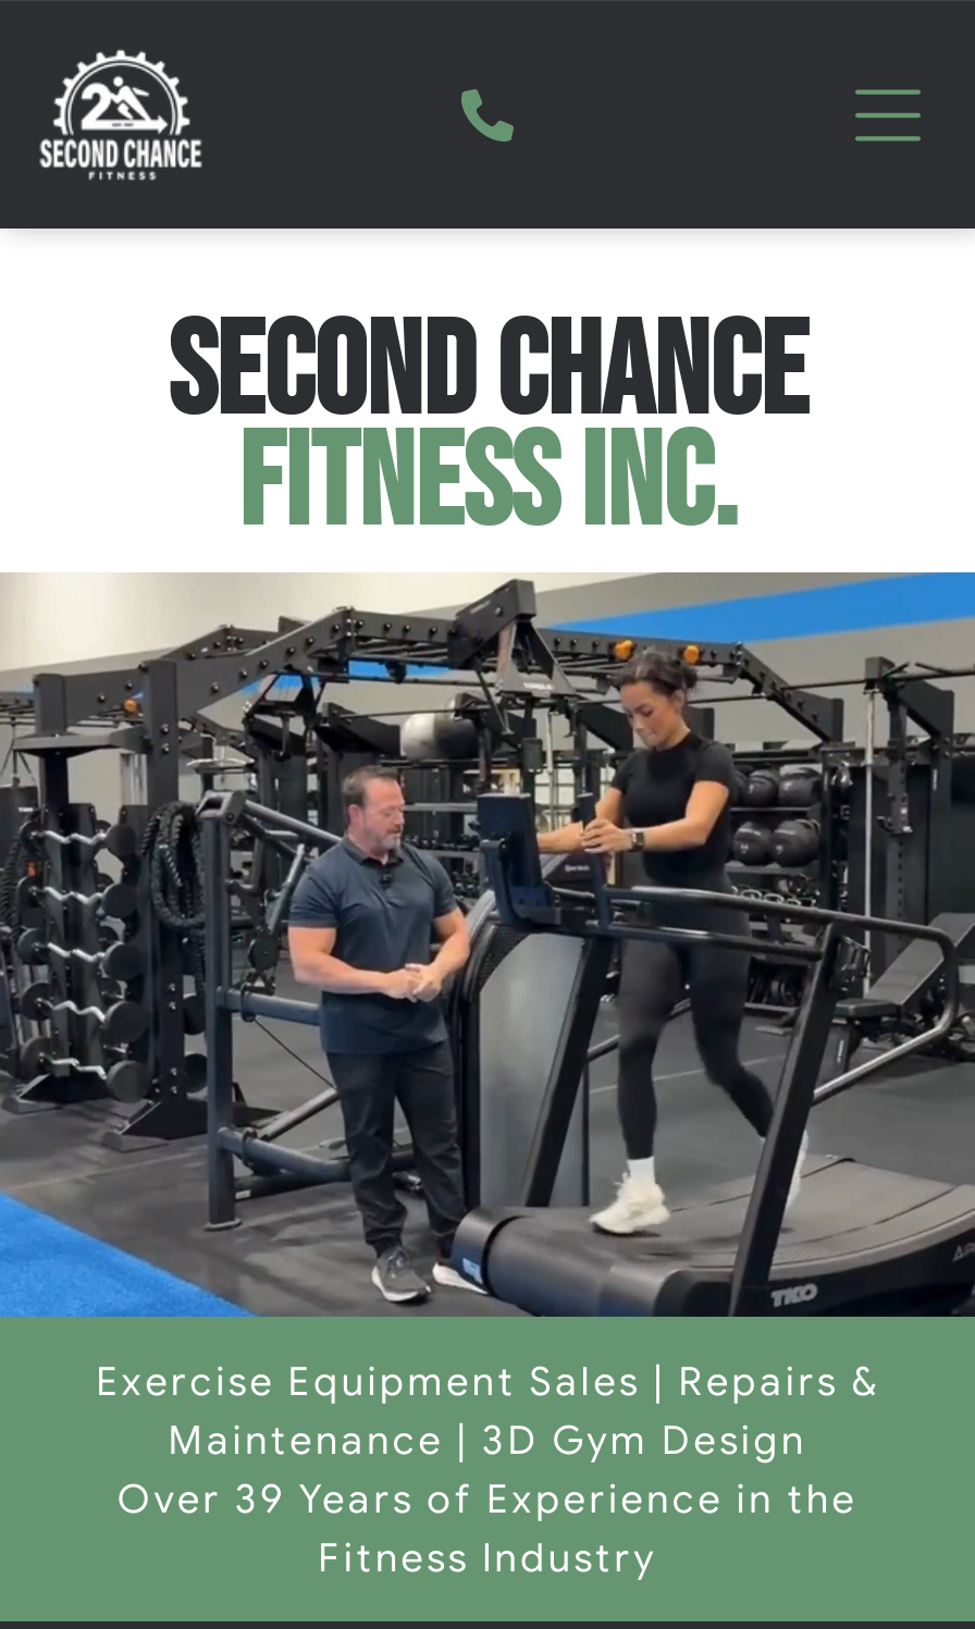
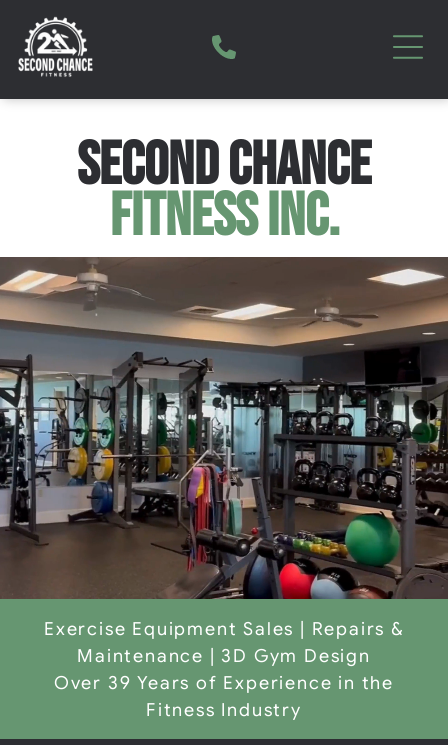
- [image]
+ [image]
